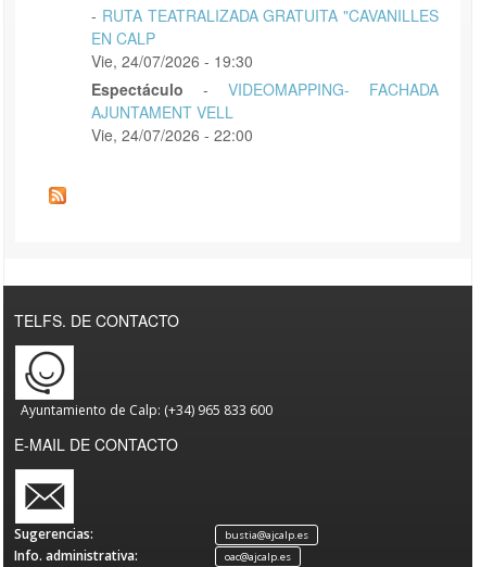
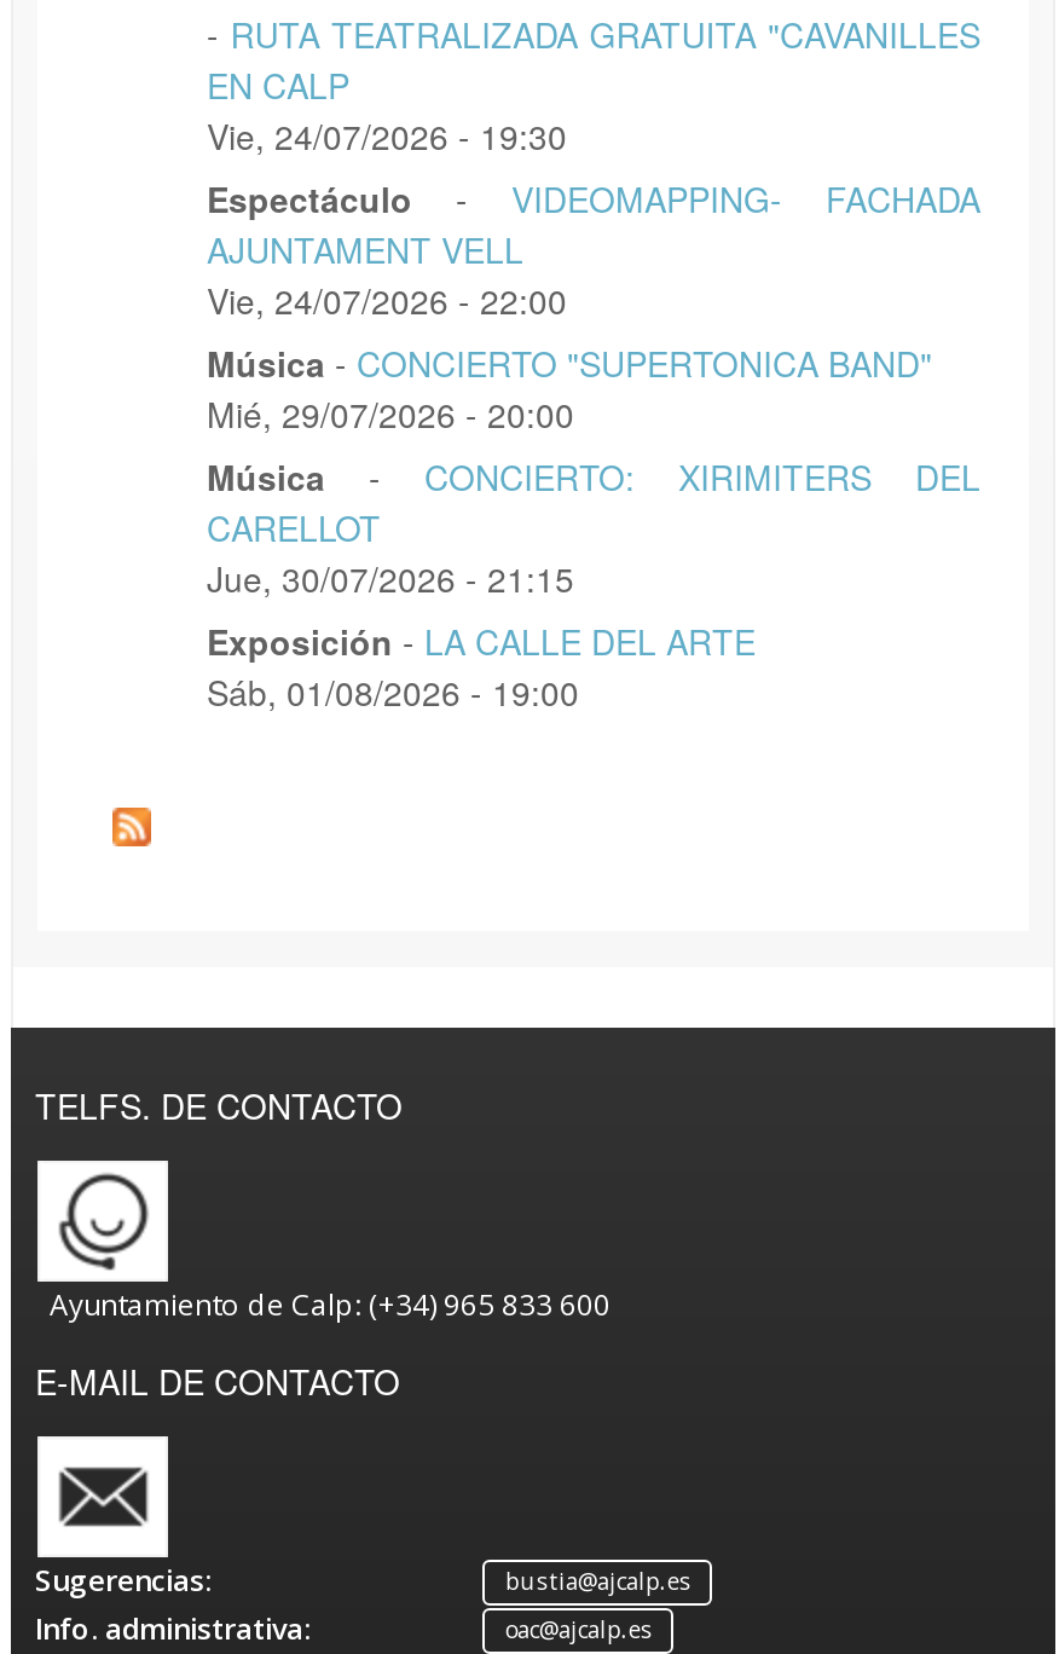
+ Música - CONCIERTO "SUPERTONICA BAND"
+ Mié, 29/07/2026 - 20:00
+ Música
+ - CONCIERTO: XIRIMITERS DEL
+ CARELLOT
+ Jue, 30/07/2026 - 21:15
+ Exposición - LA CALLE DEL ARTE
+ Sáb, 01/08/2026 - 19:00
